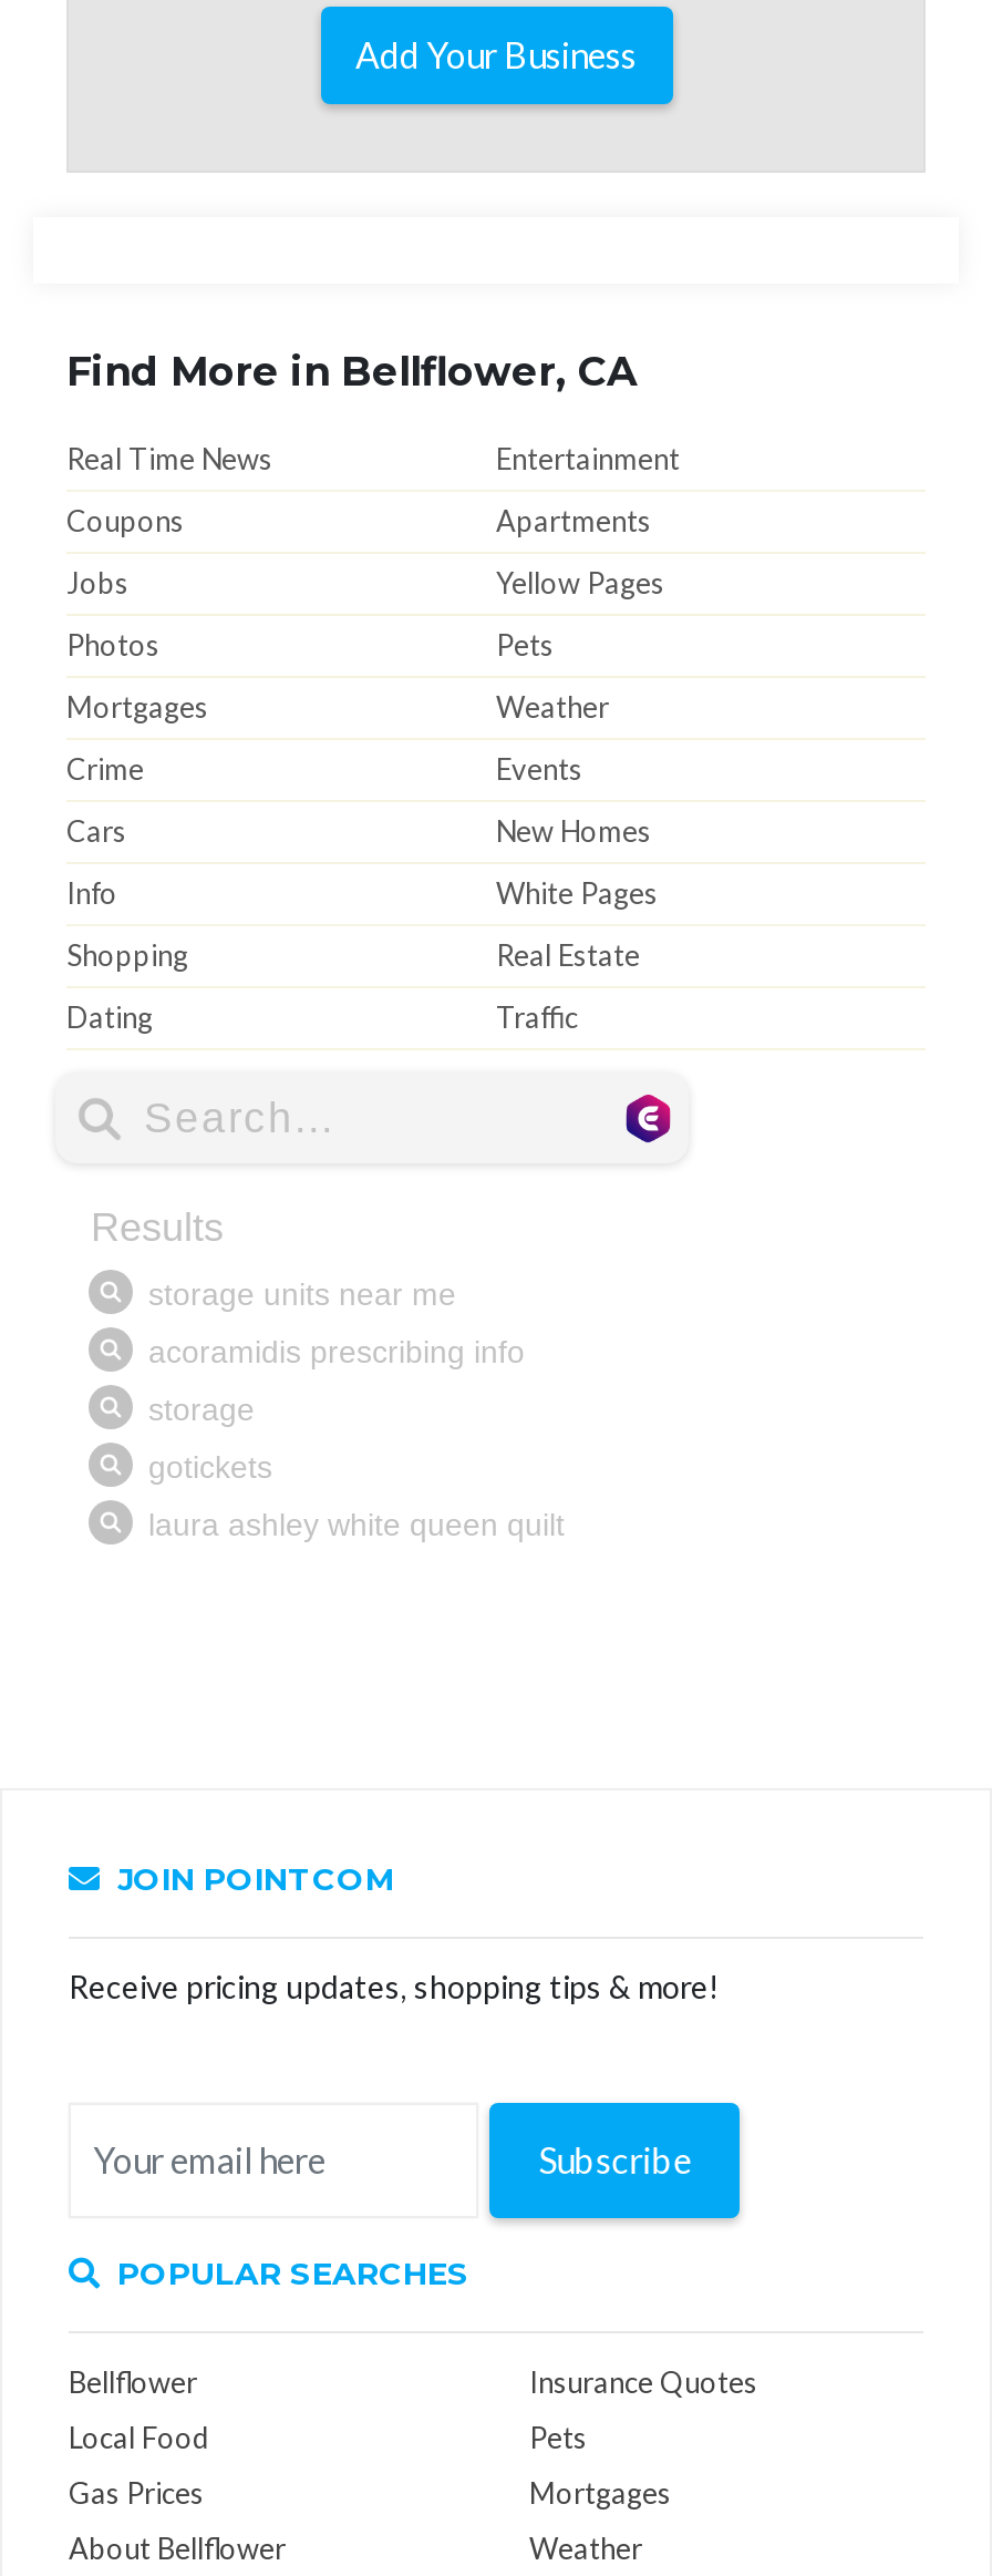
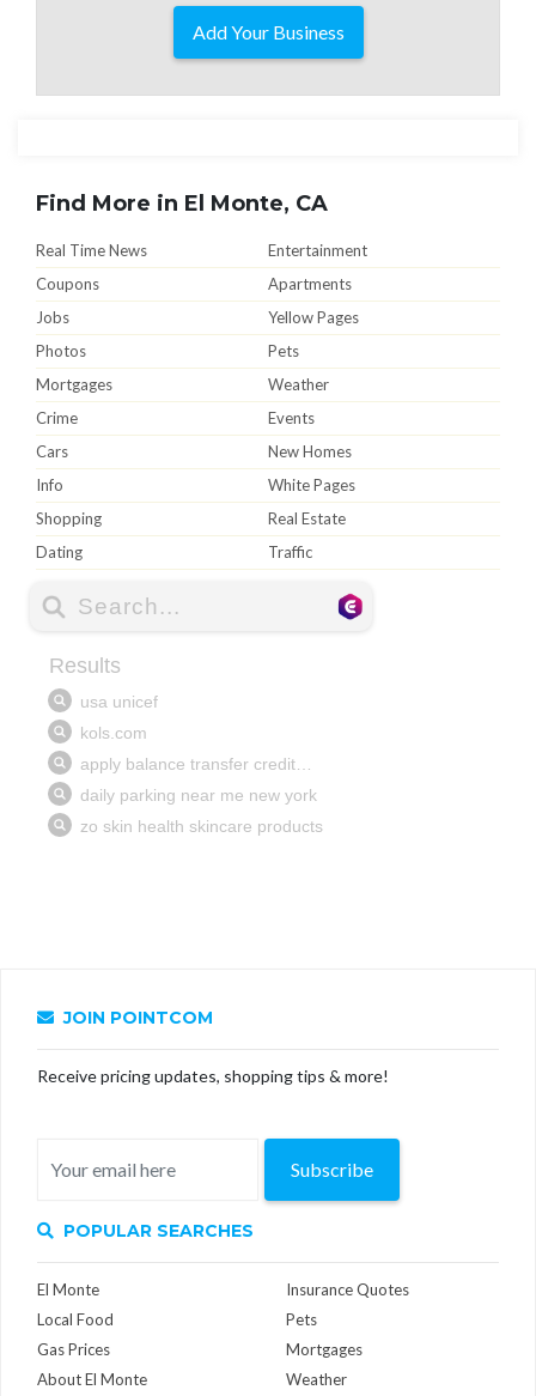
- Find More in Bellflower, CA
+ Find More in El Monte, CA

- Bellflower
+ El Monte

- About Bellflower
+ About El Monte
